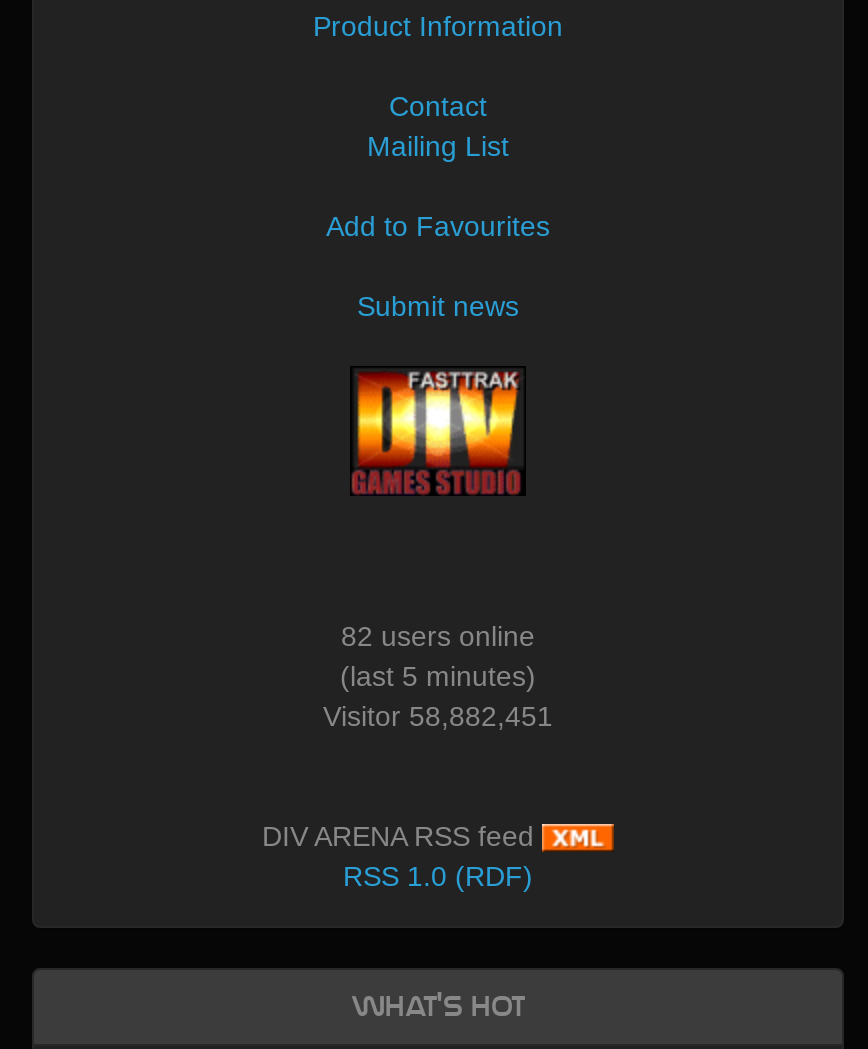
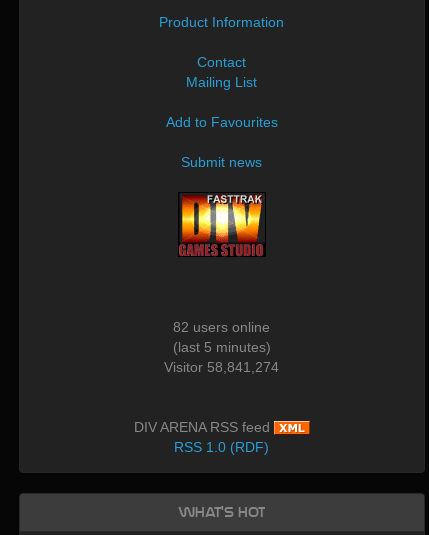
- Visitor 58,882,451
+ Visitor 58,841,274
